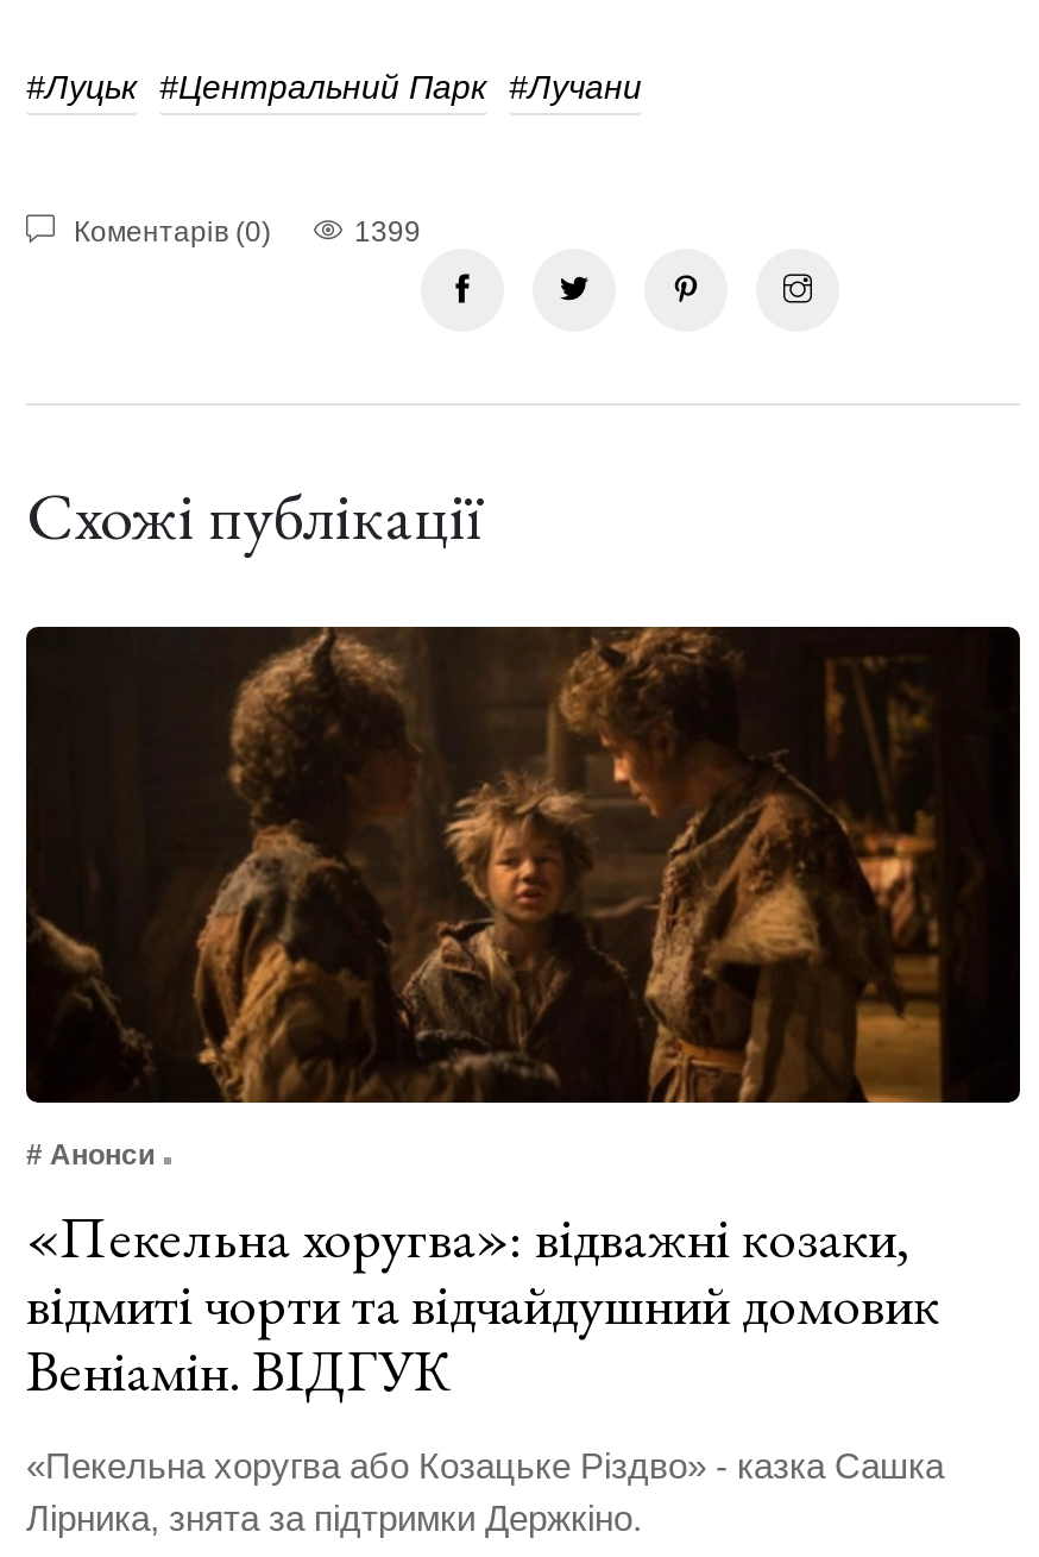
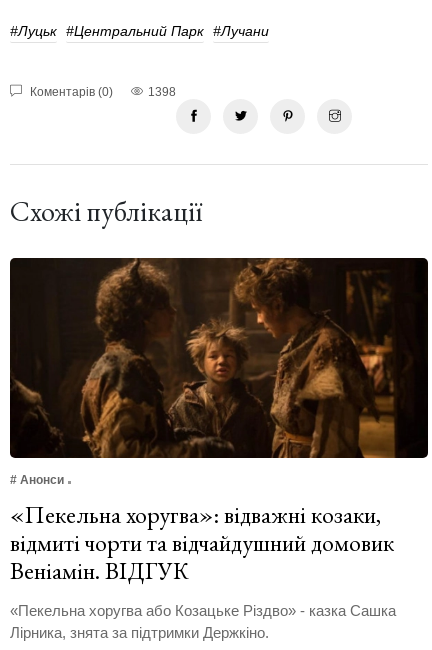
- 1399
+ 1398
